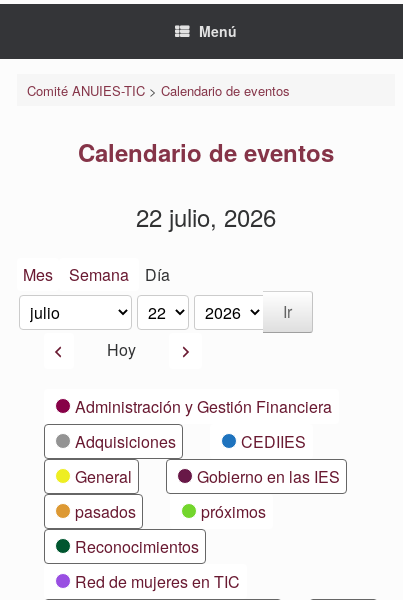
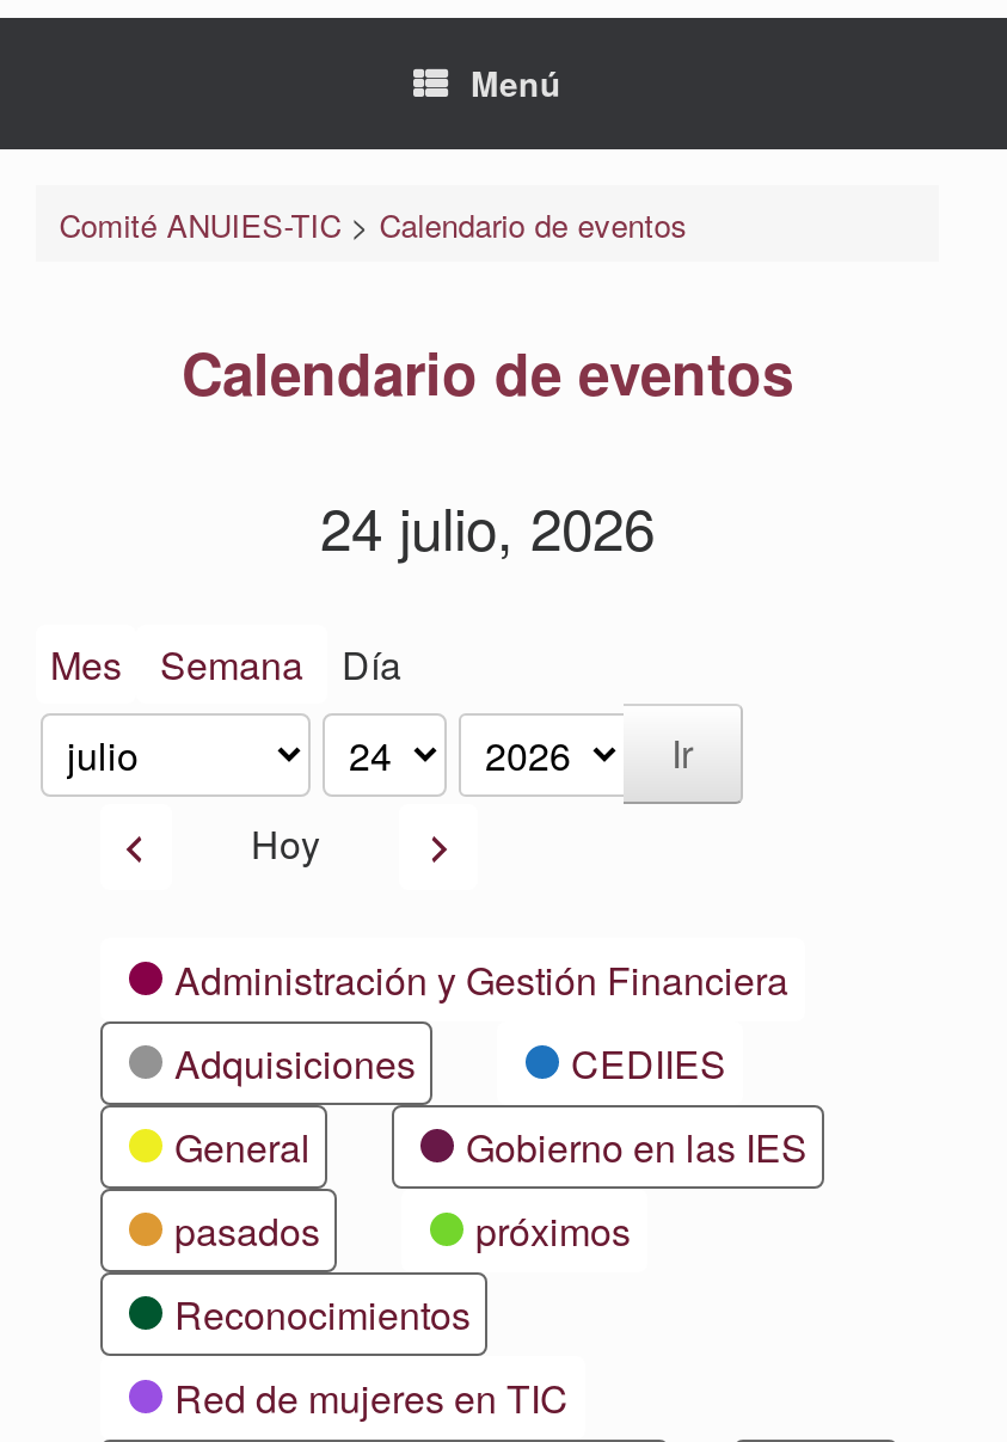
- 22 julio, 2026
+ 24 julio, 2026
